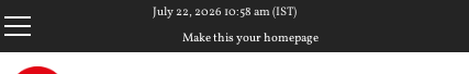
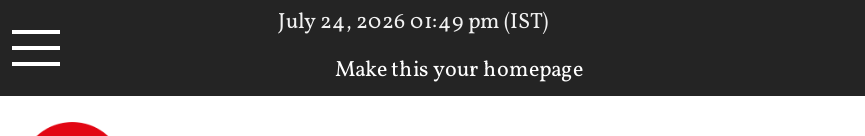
- July 22, 2026 10:58 am (IST)
+ July 24, 2026 01:49 pm (IST)
